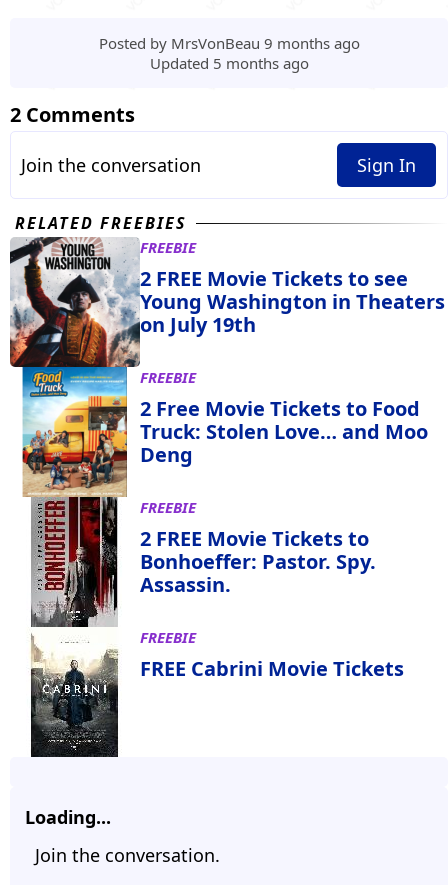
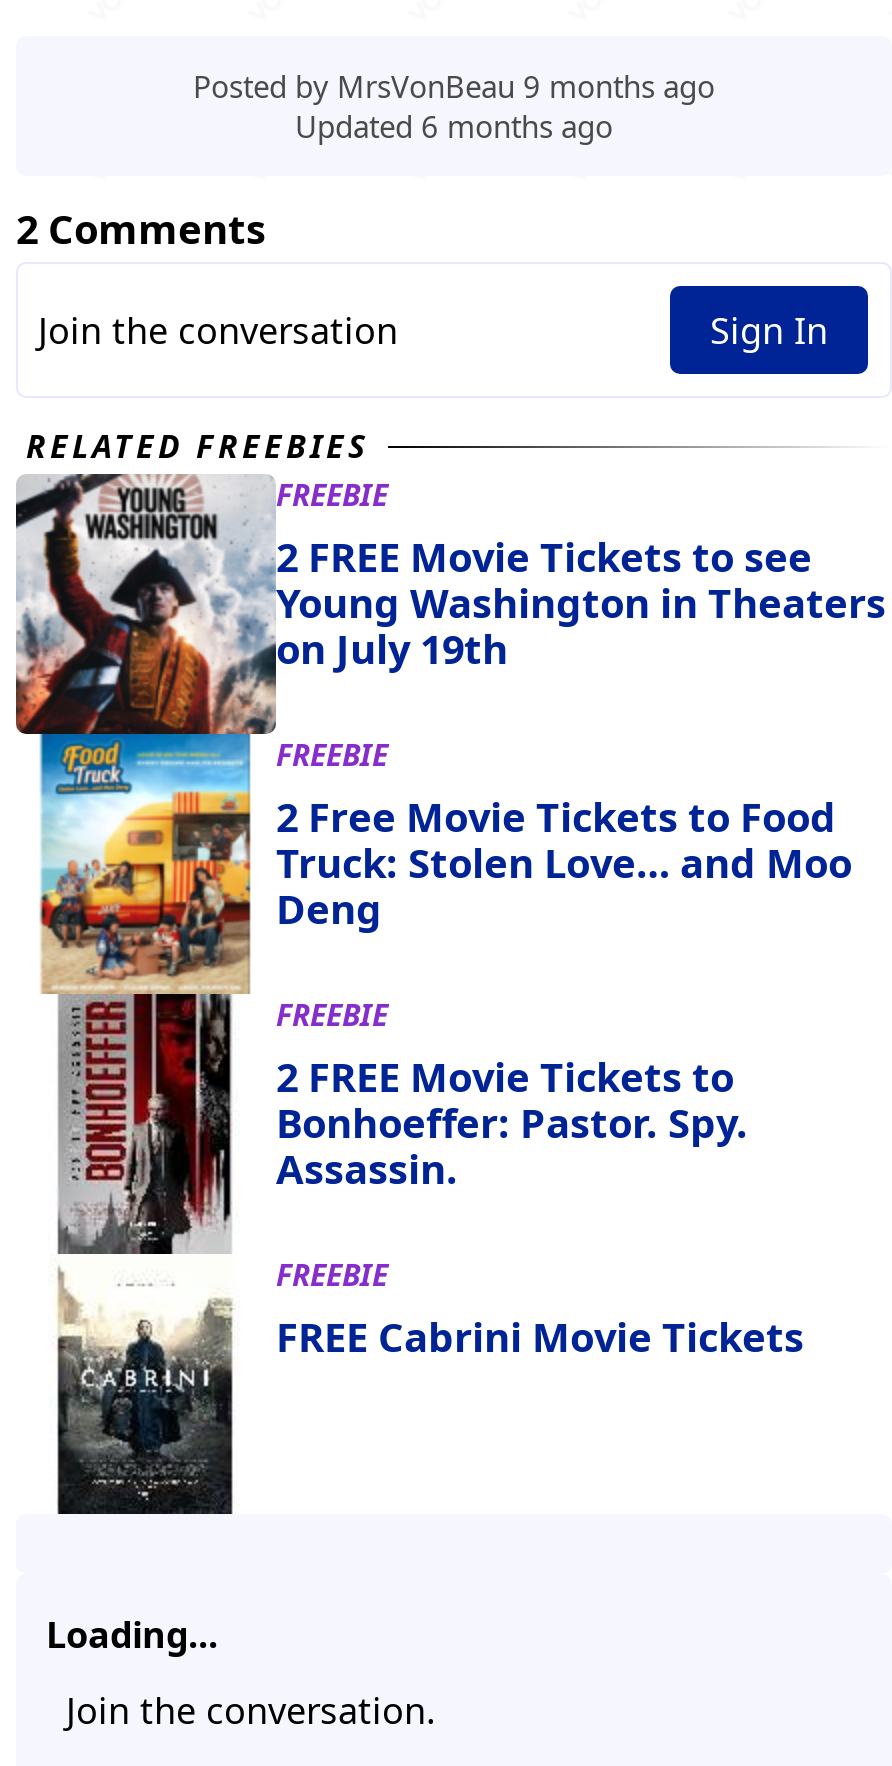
- Updated 5 months ago
+ Updated 6 months ago
